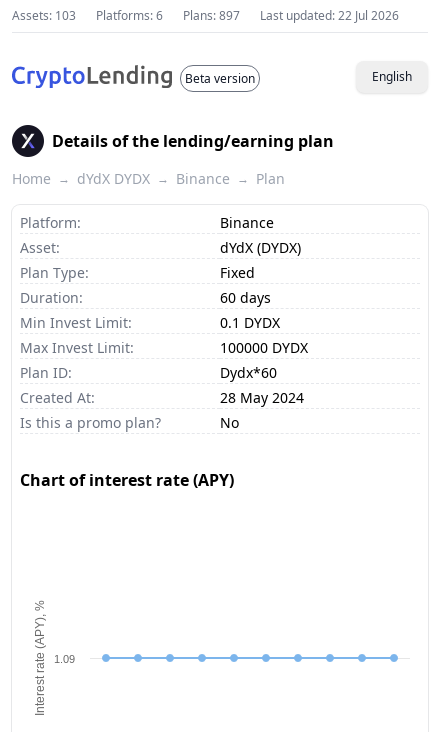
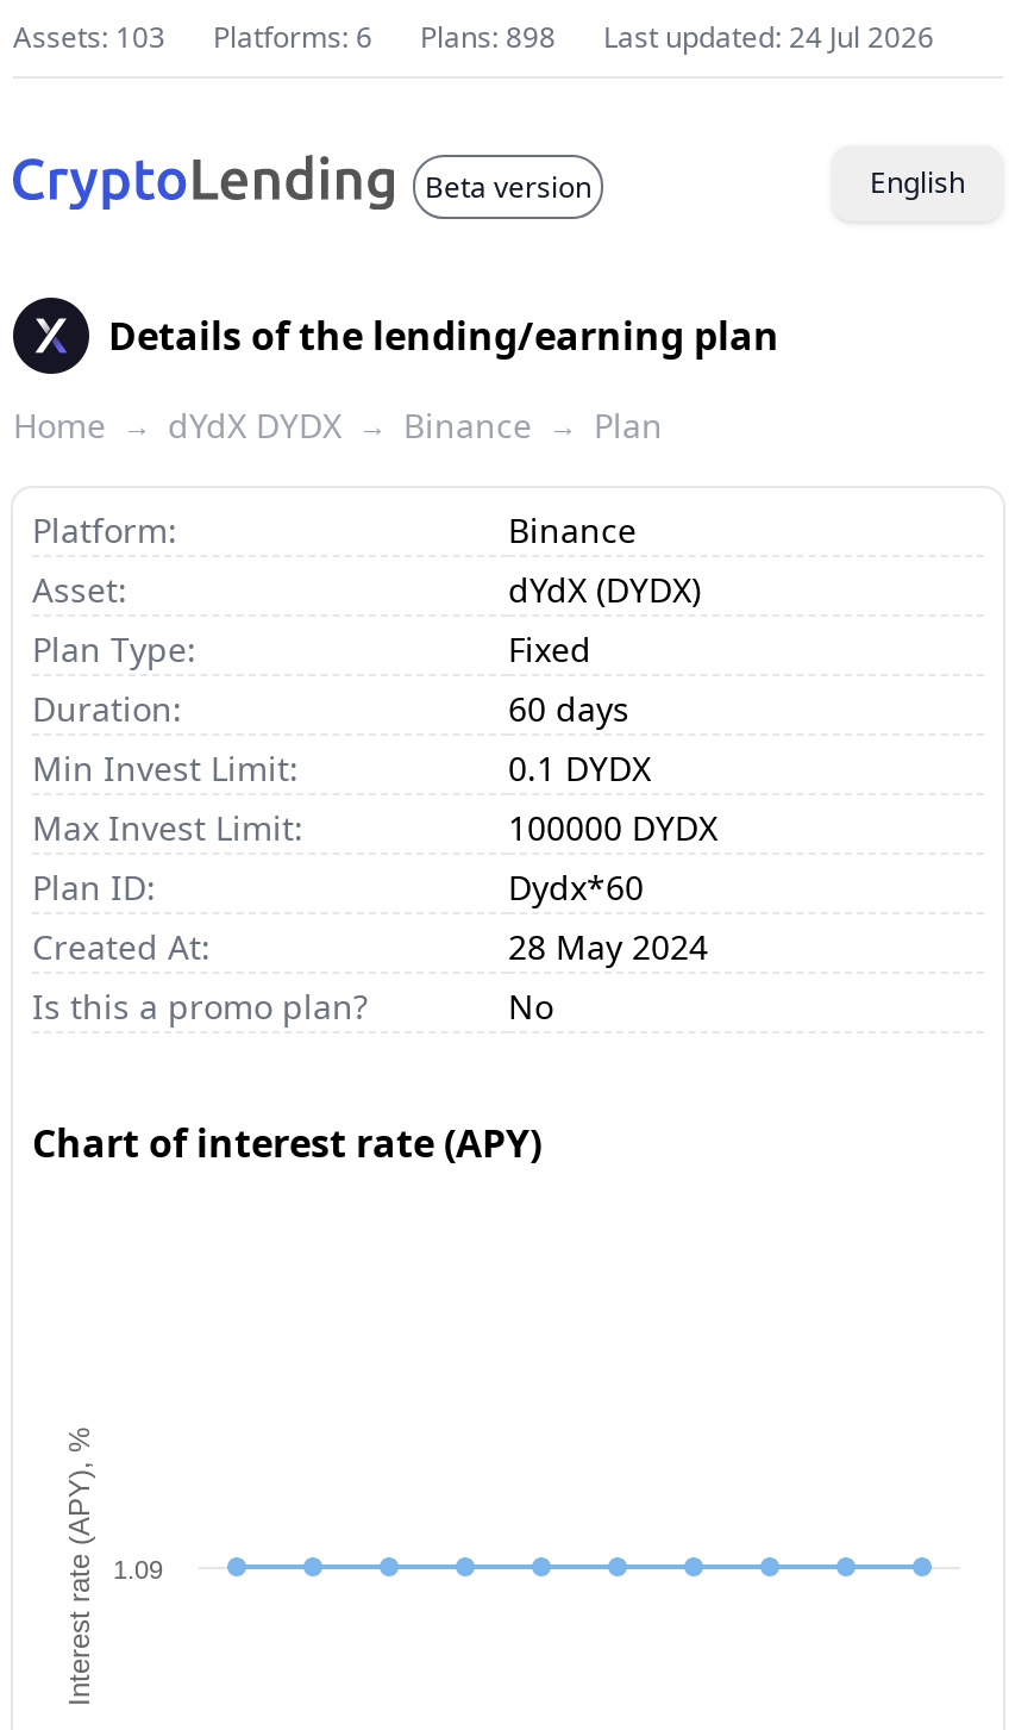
- Plans: 897
+ Plans: 898

- Last updated: 22 Jul 2026
+ Last updated: 24 Jul 2026
